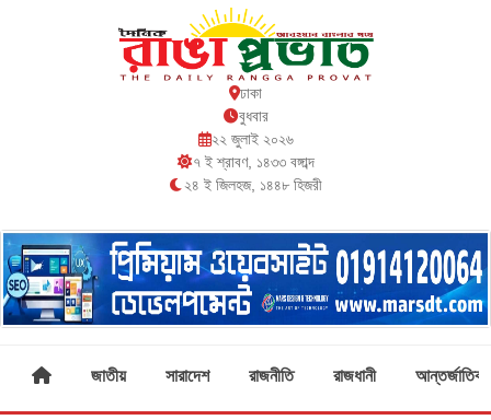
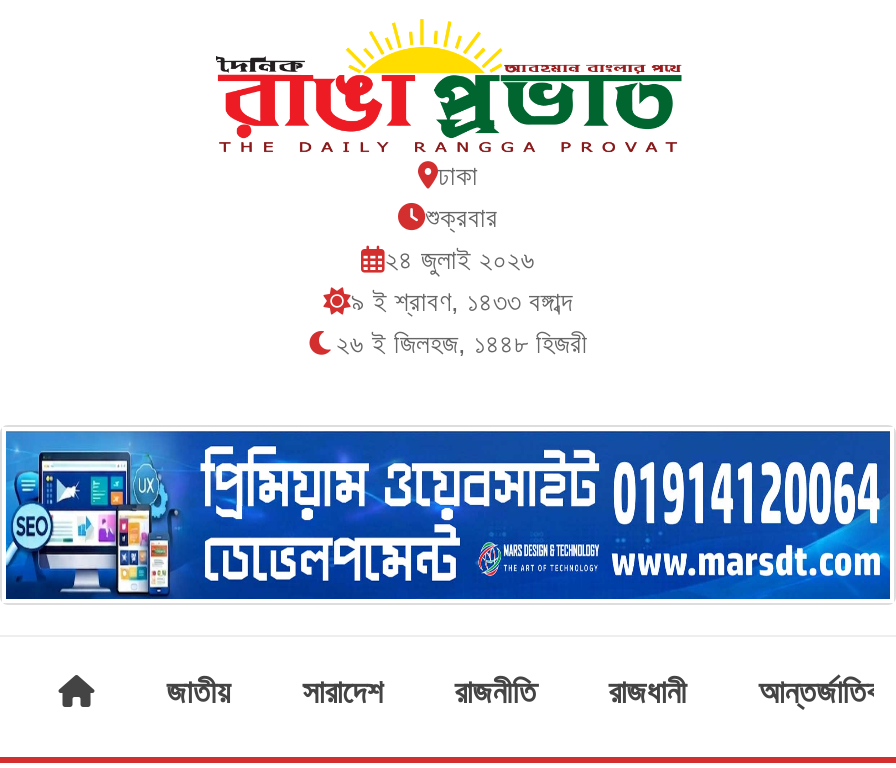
- বুধবার
- ২২ জুলাই ২০২৬
- ৭ ই শ্রাবণ, ১৪৩৩ বঙ্গাব্দ
- ২৪ ই জিলহজ, ১৪৪৮ হিজরী
+ শুক্রবার
+ ২৪ জুলাই ২০২৬
+ ৯ ই শ্রাবণ, ১৪৩৩ বঙ্গাব্দ
+ ২৬ ই জিলহজ, ১৪৪৮ হিজরী
